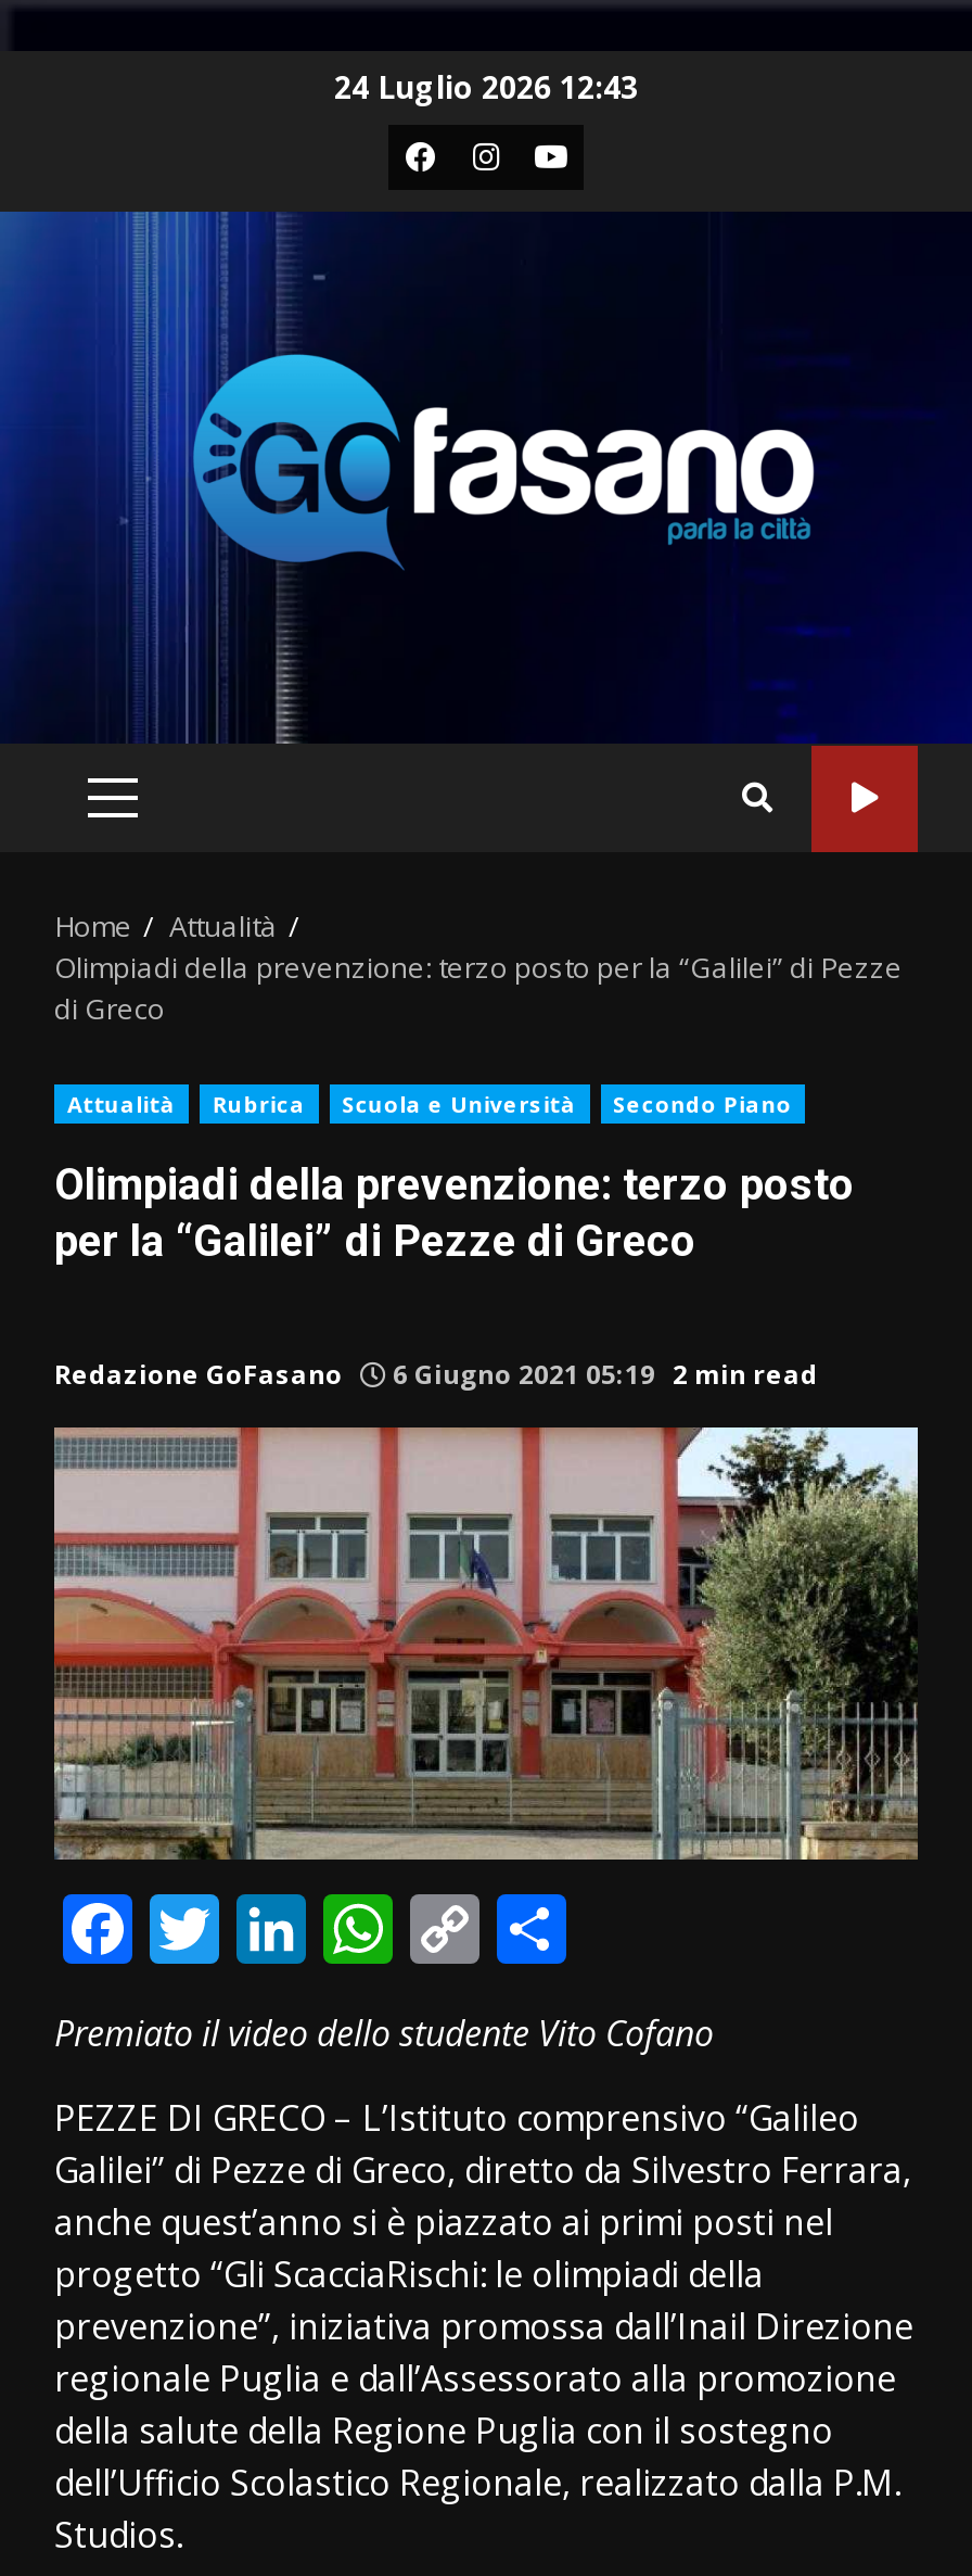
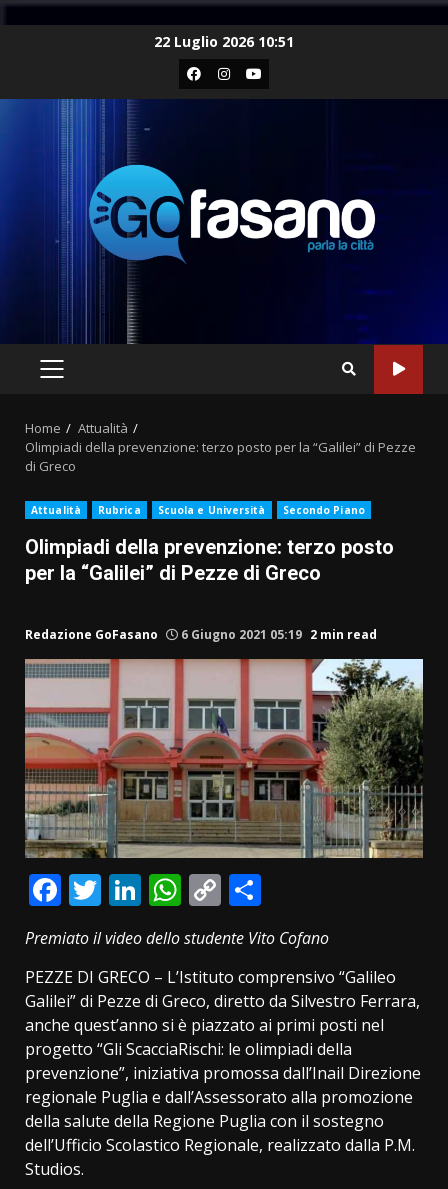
- 24 Luglio 2026 12:43
+ 22 Luglio 2026 10:51
